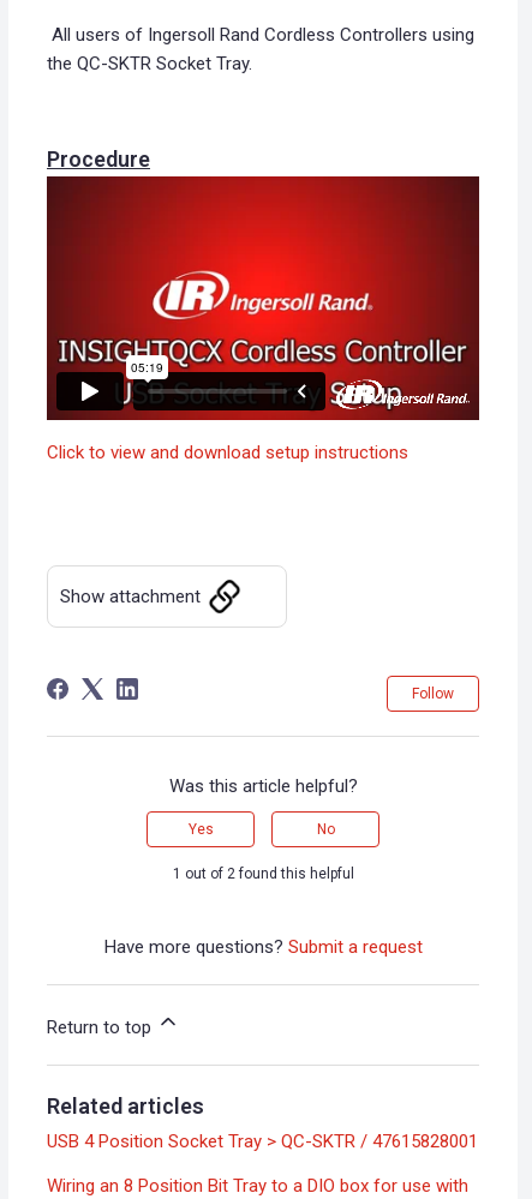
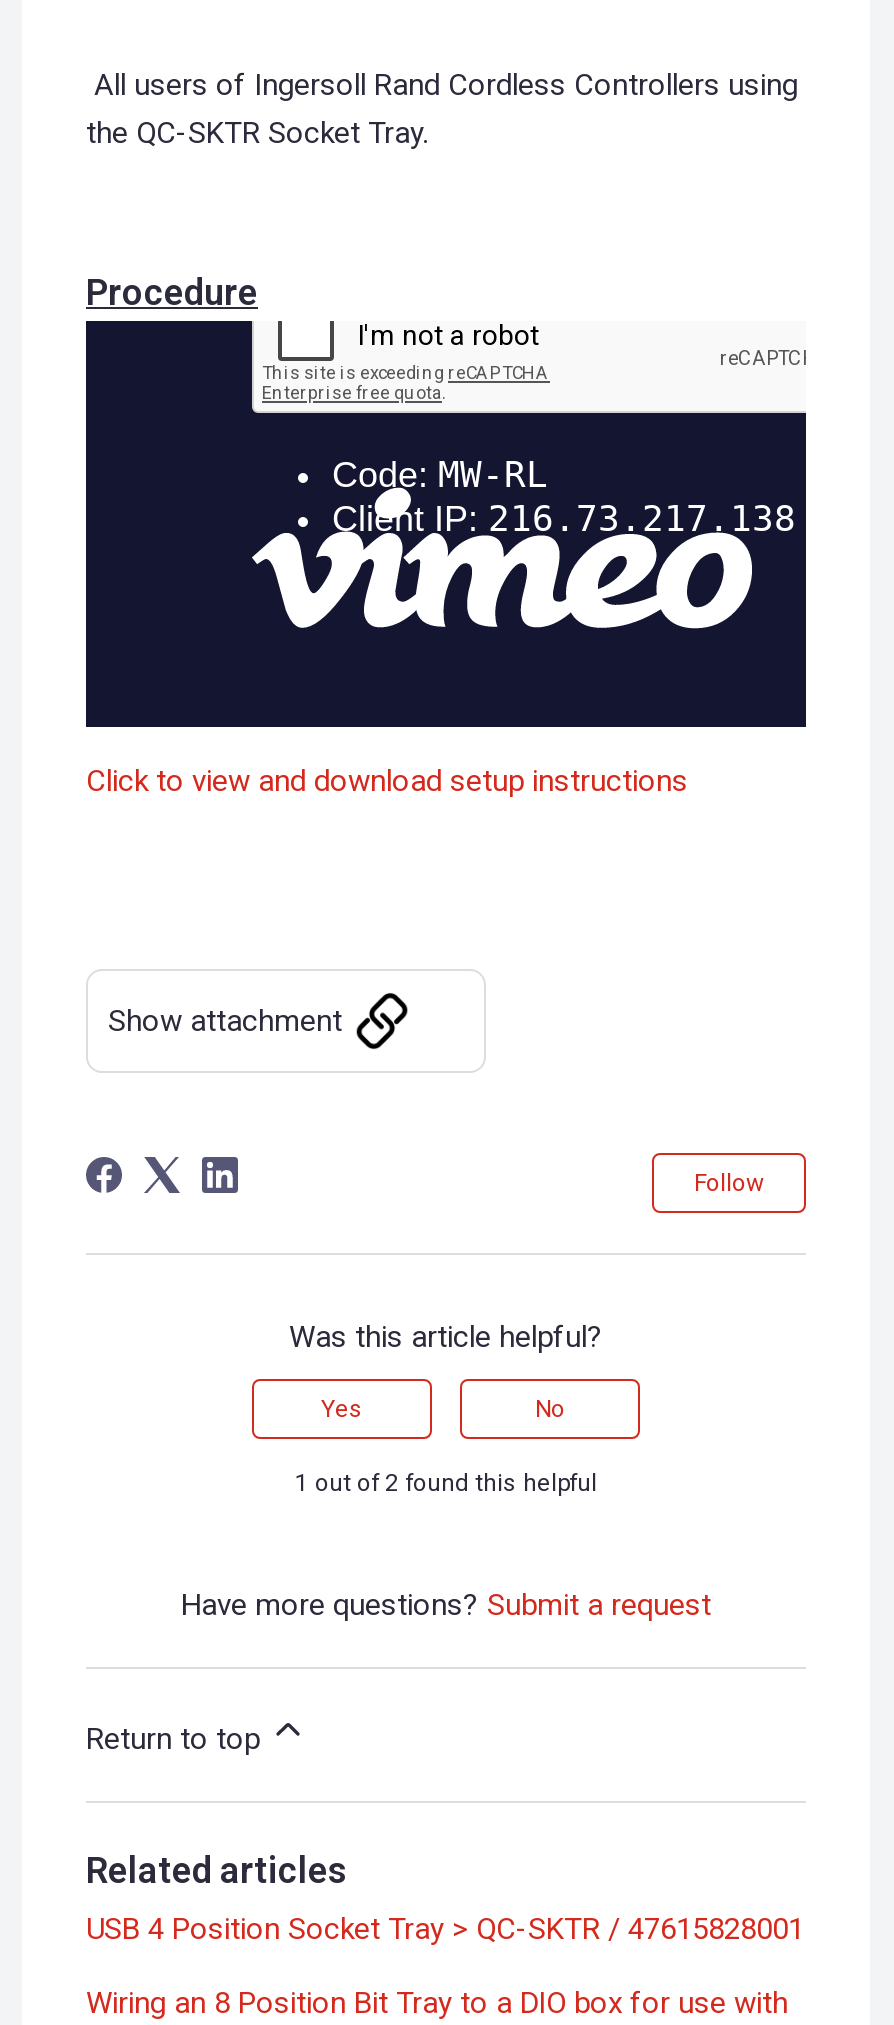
- [image]
+ [image]
